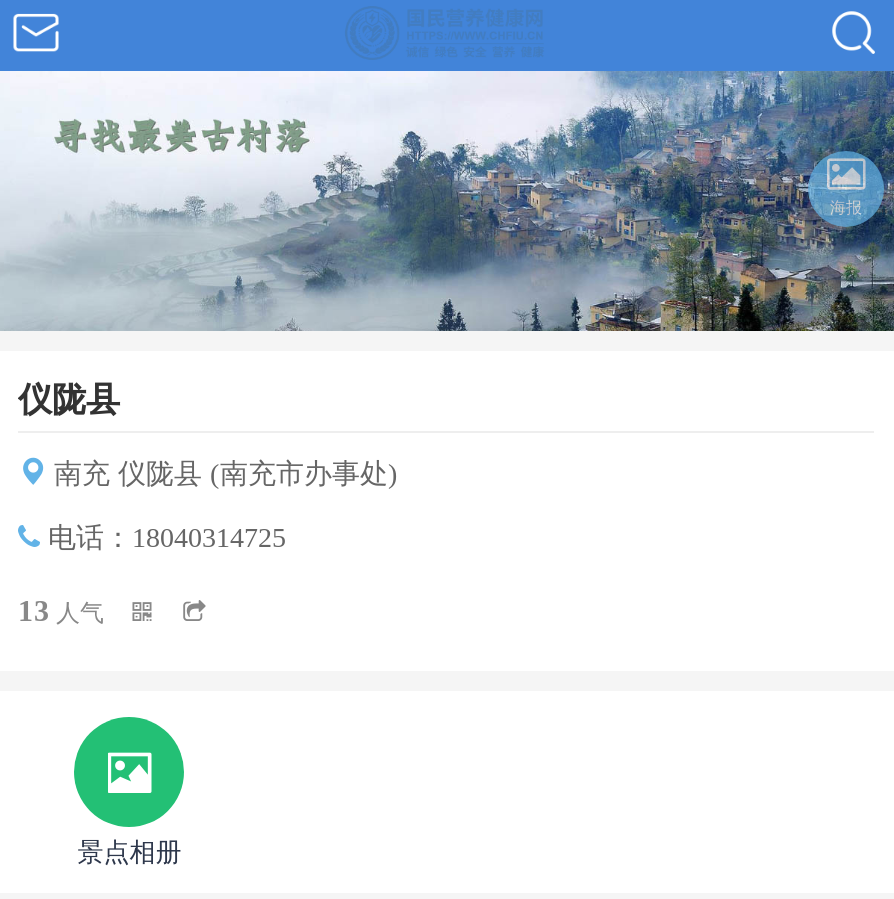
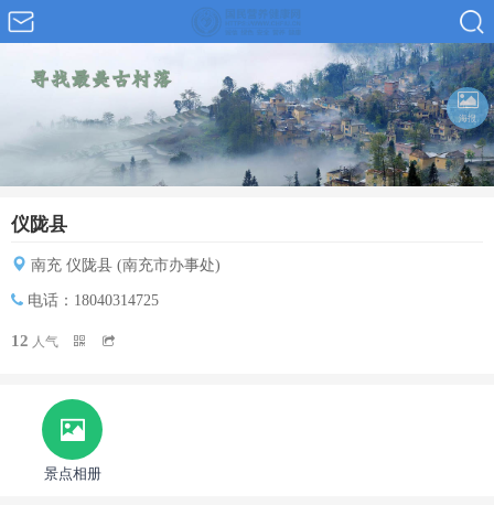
- 13 人气
+ 12 人气
